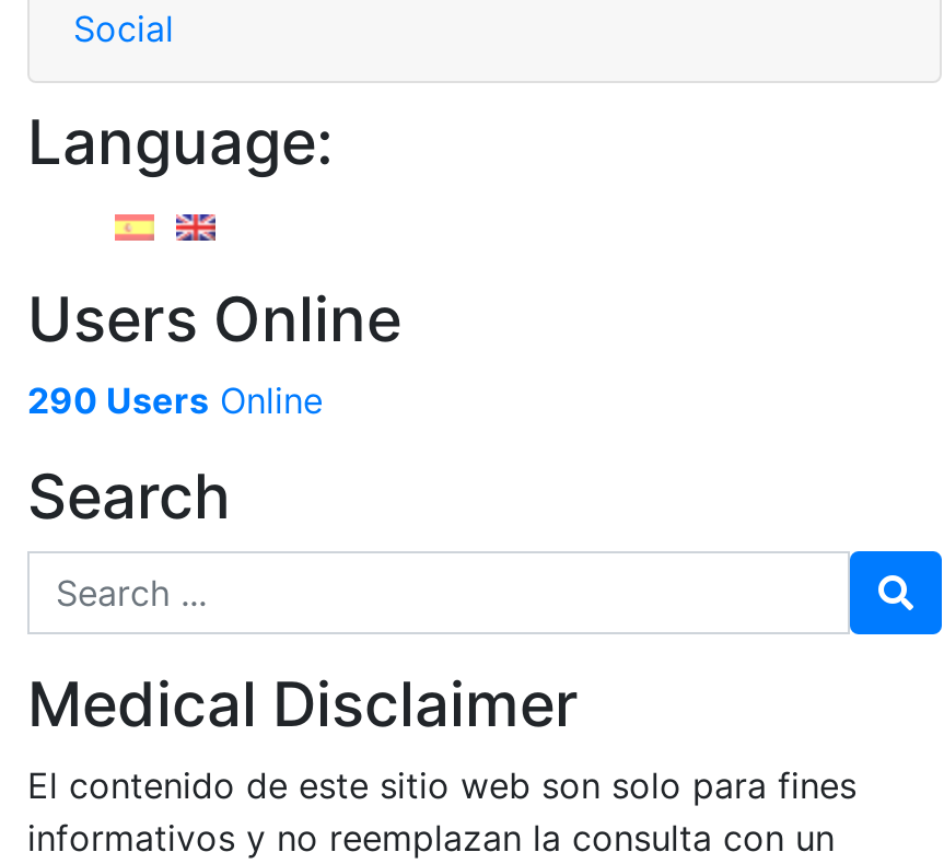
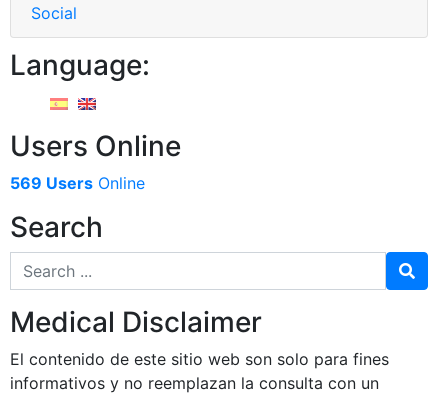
- 290 Users Online
+ 569 Users Online
